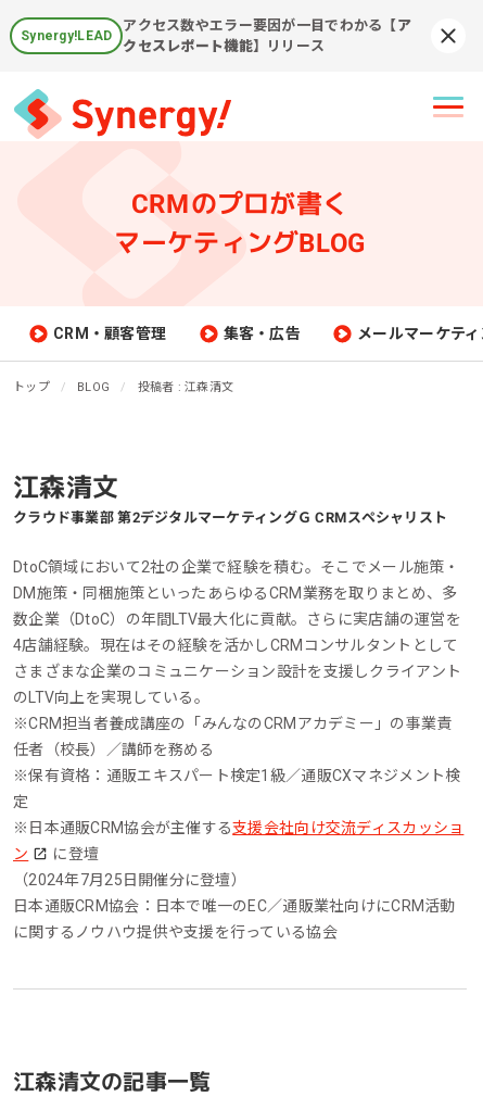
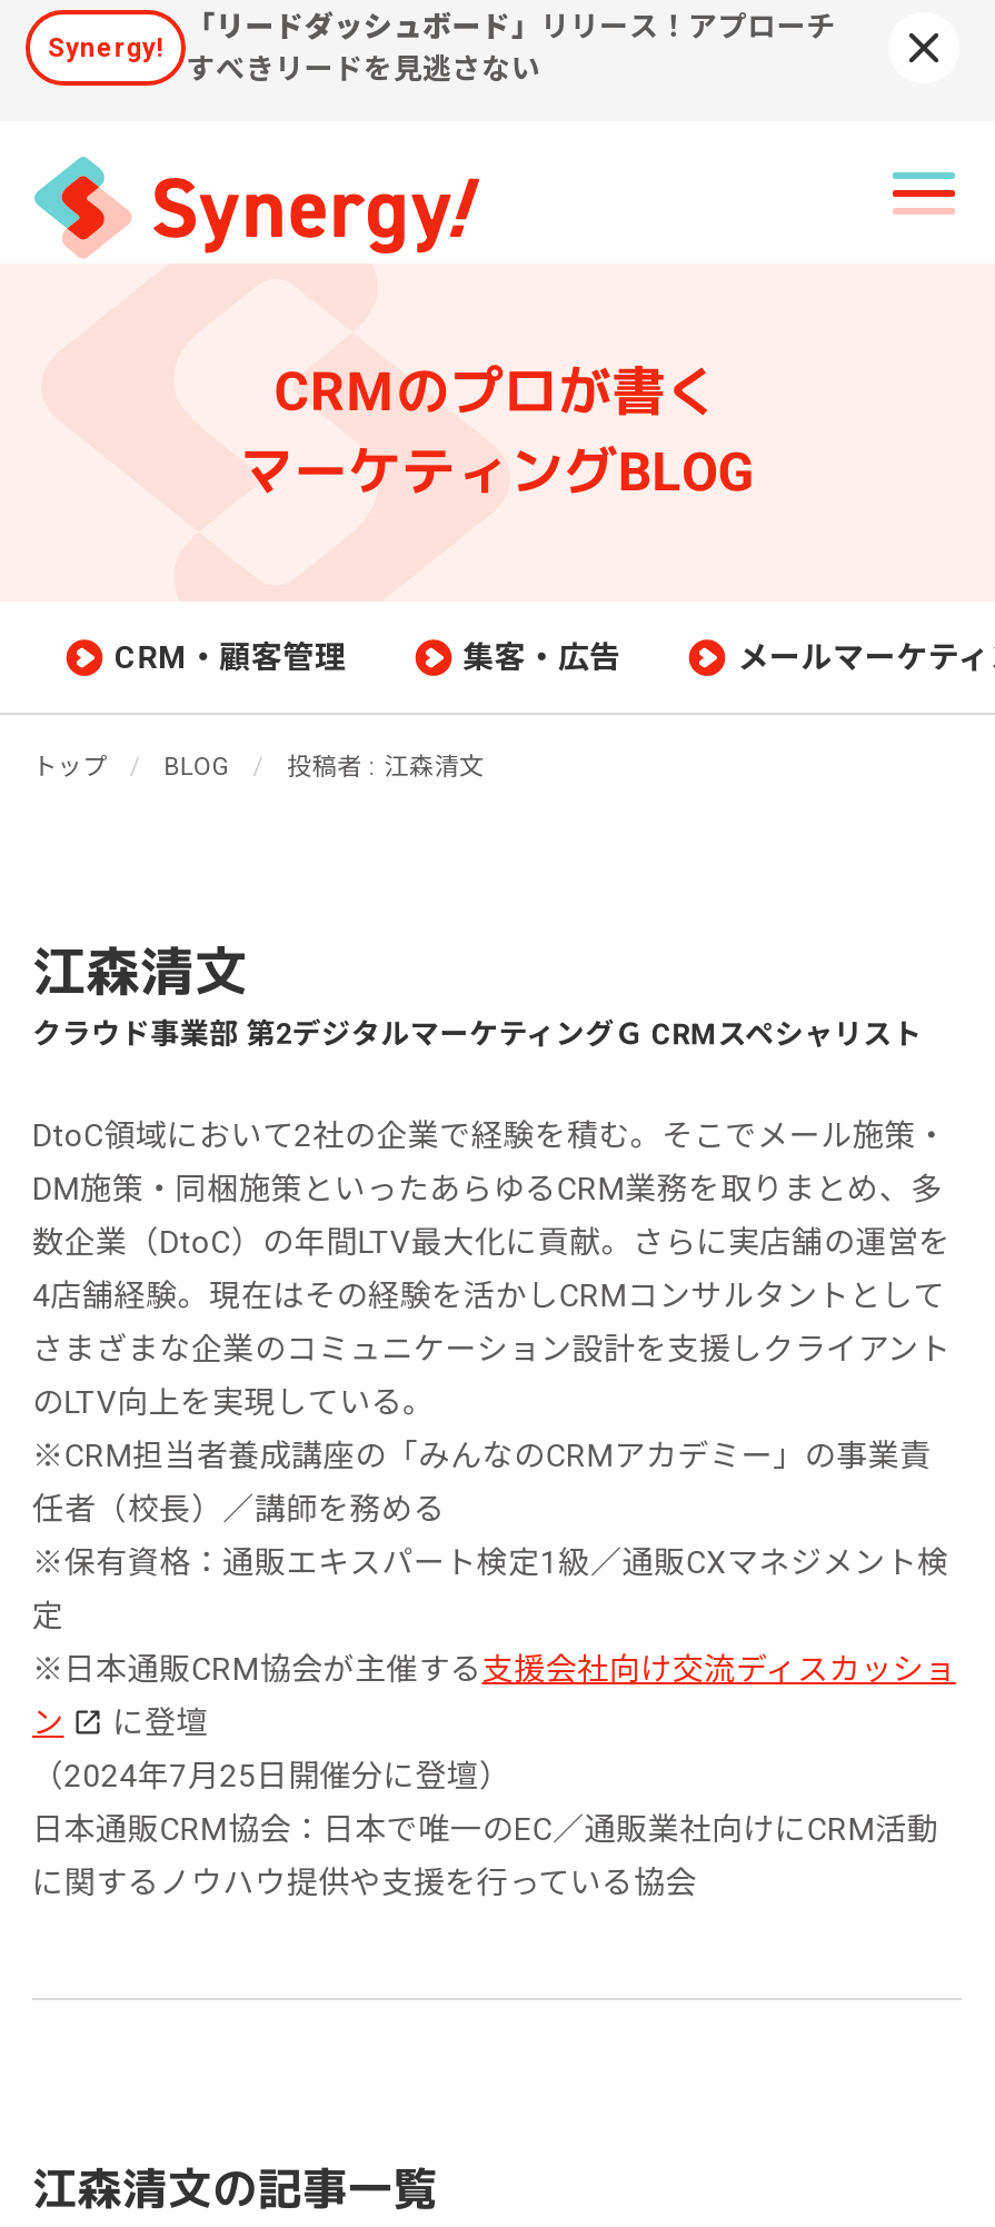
- アクセス数やエラー要因が一目でわかる【ア
- クセスレポート機能】リリース
+ 「リードダッシュボード」リリース！アプローチ
+ すべきリードを見逃さない

- Synergy!LEAD
+ Synergy!
